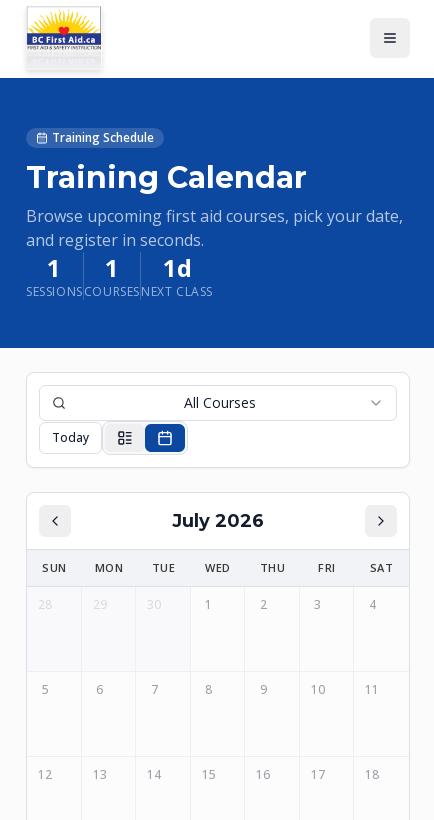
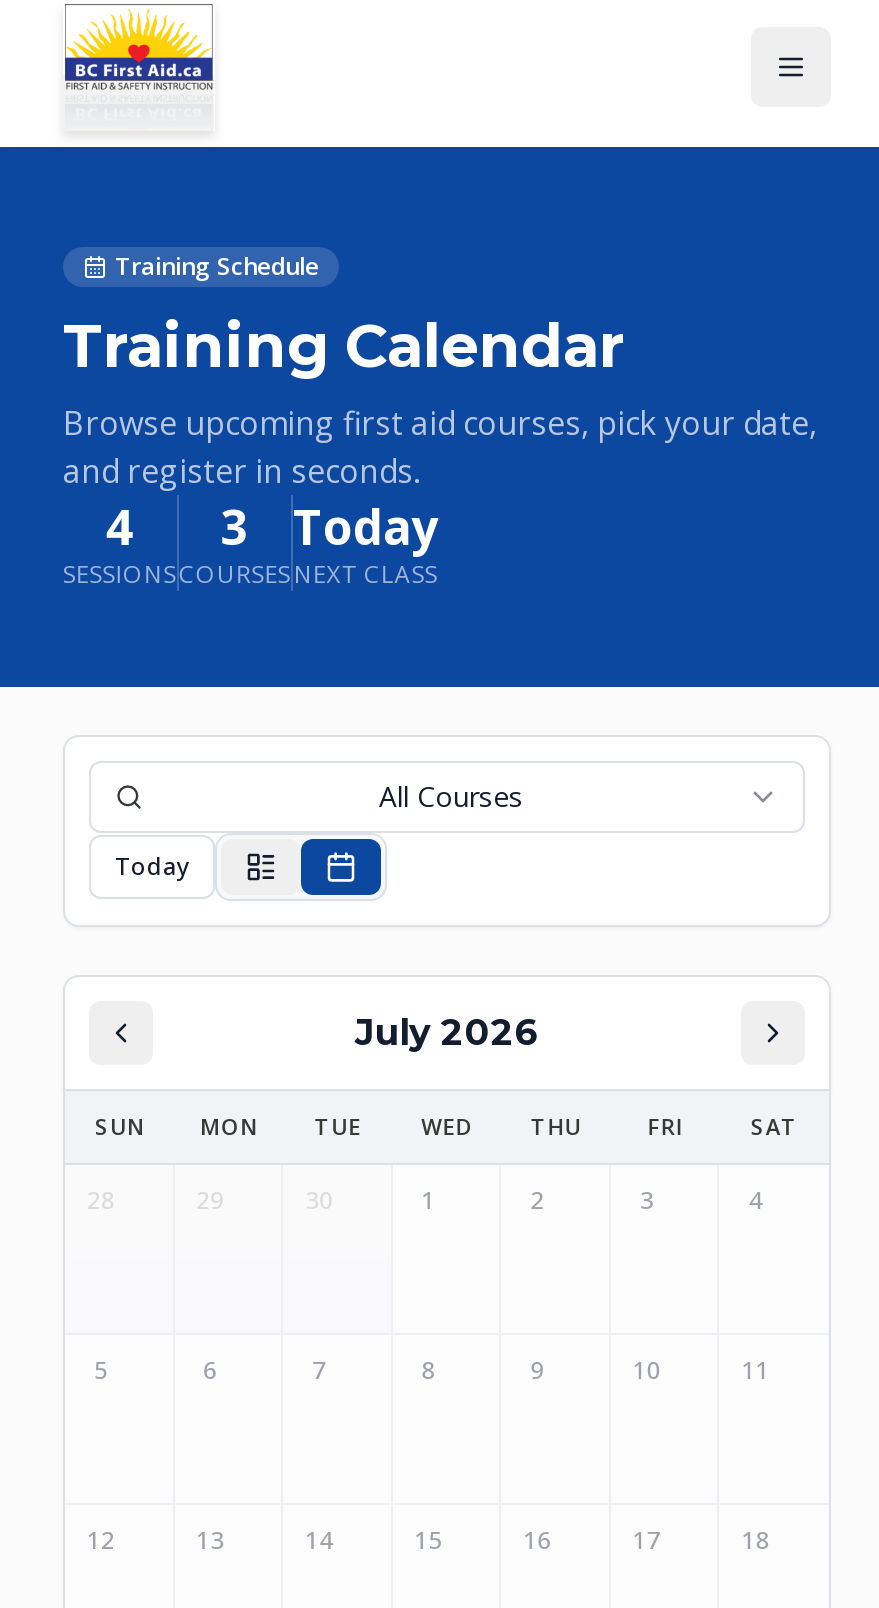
- 1
+ 4

- 1
+ 3

- 1d
+ Today
